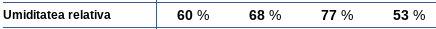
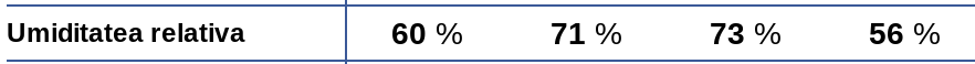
- 68%
+ 71%

- 77%
+ 73%

- 53%
+ 56%
